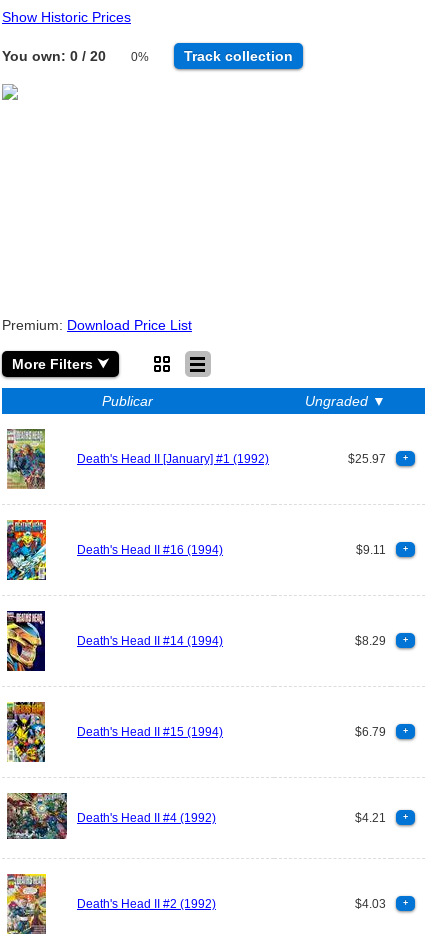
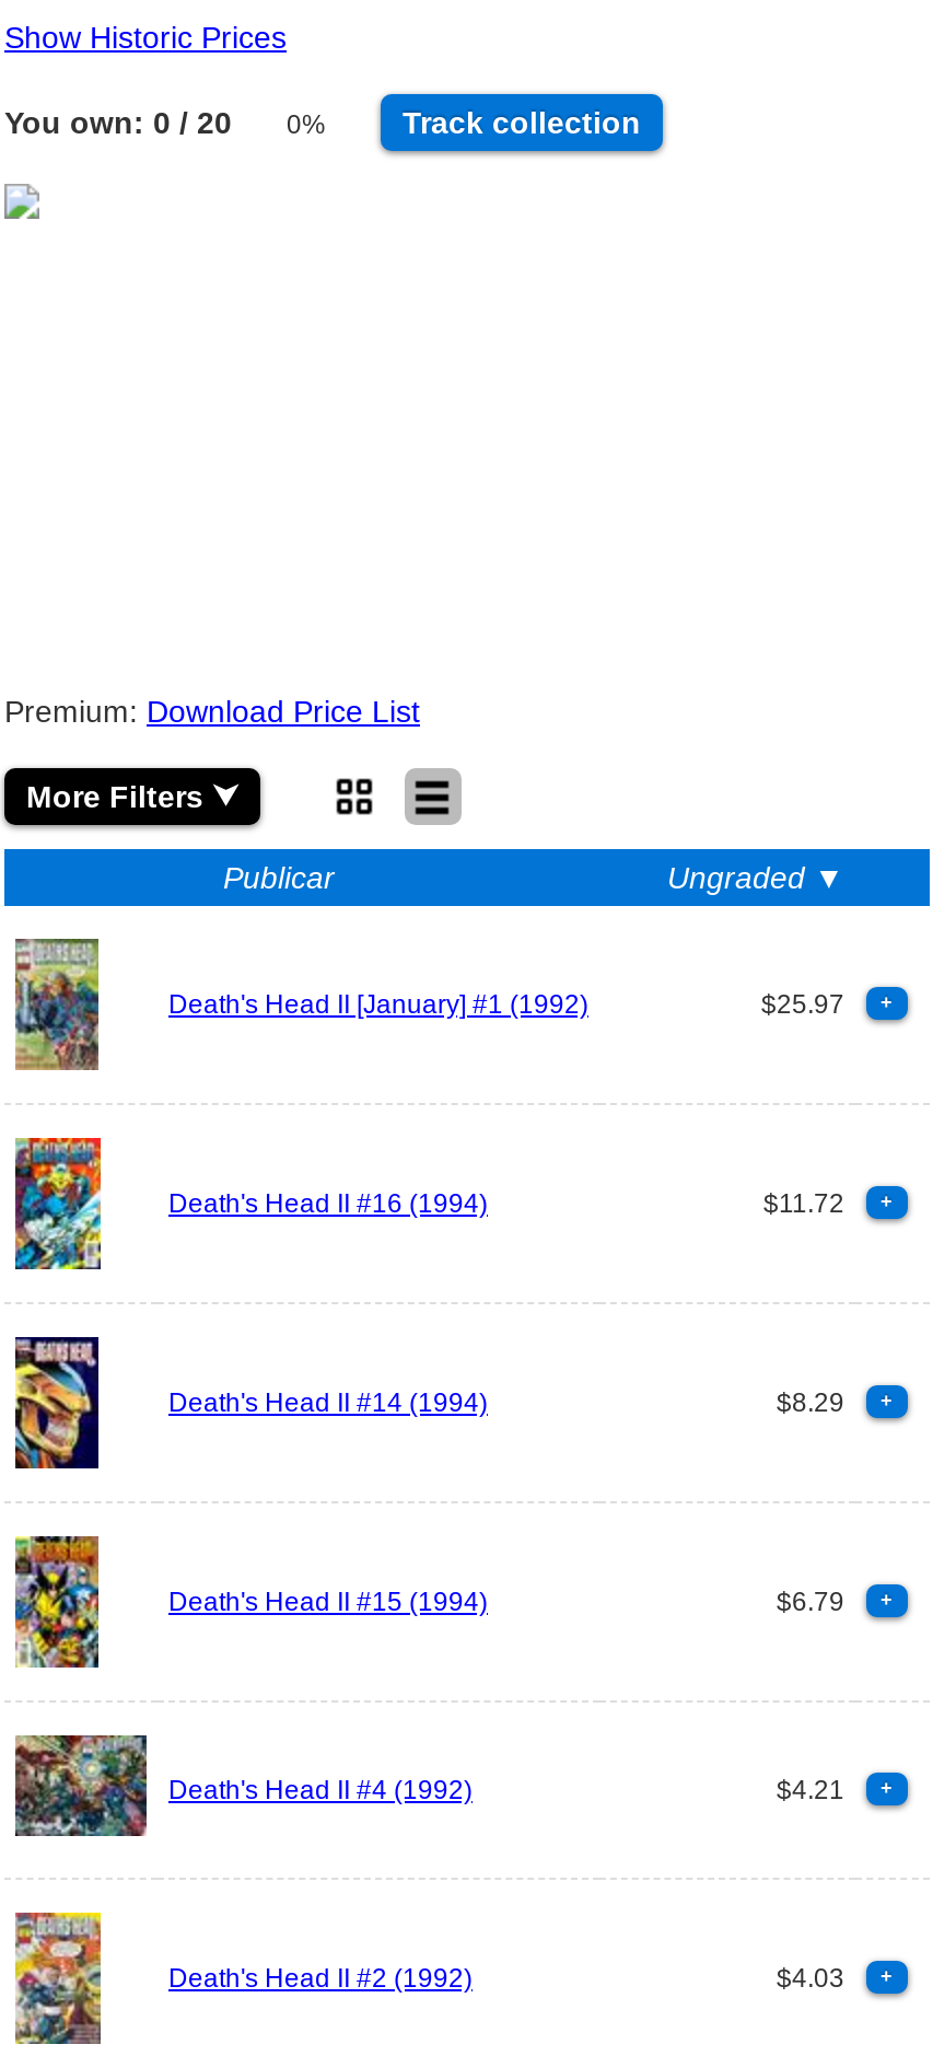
- $9.11
+ $11.72
